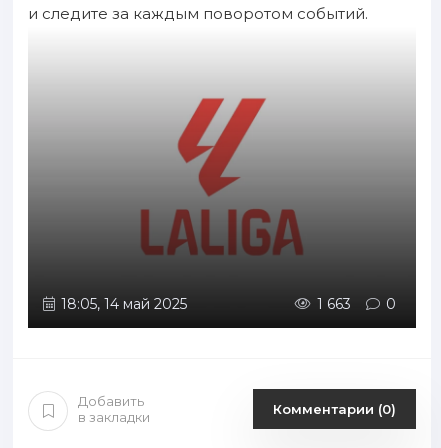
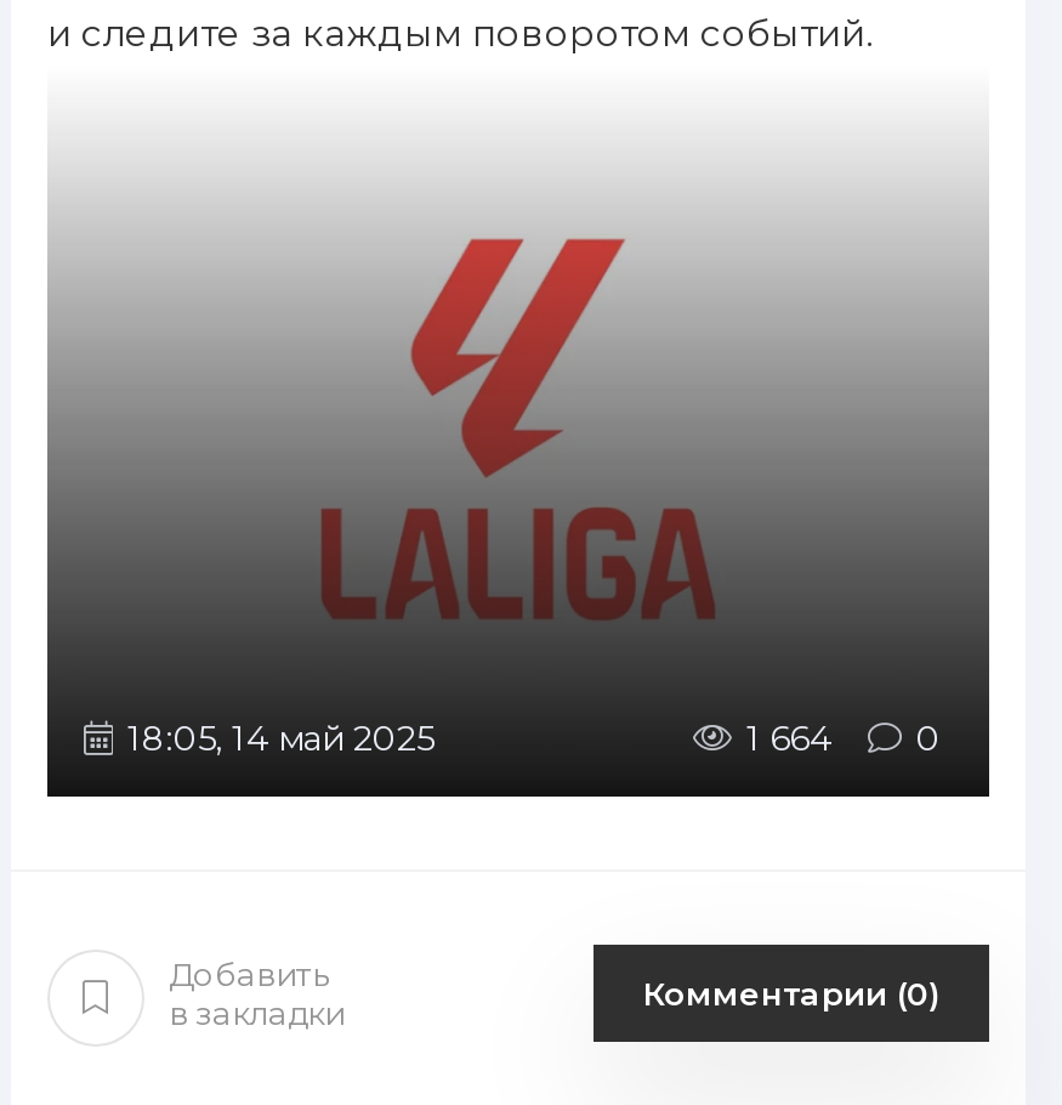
- 1 663
+ 1 664
